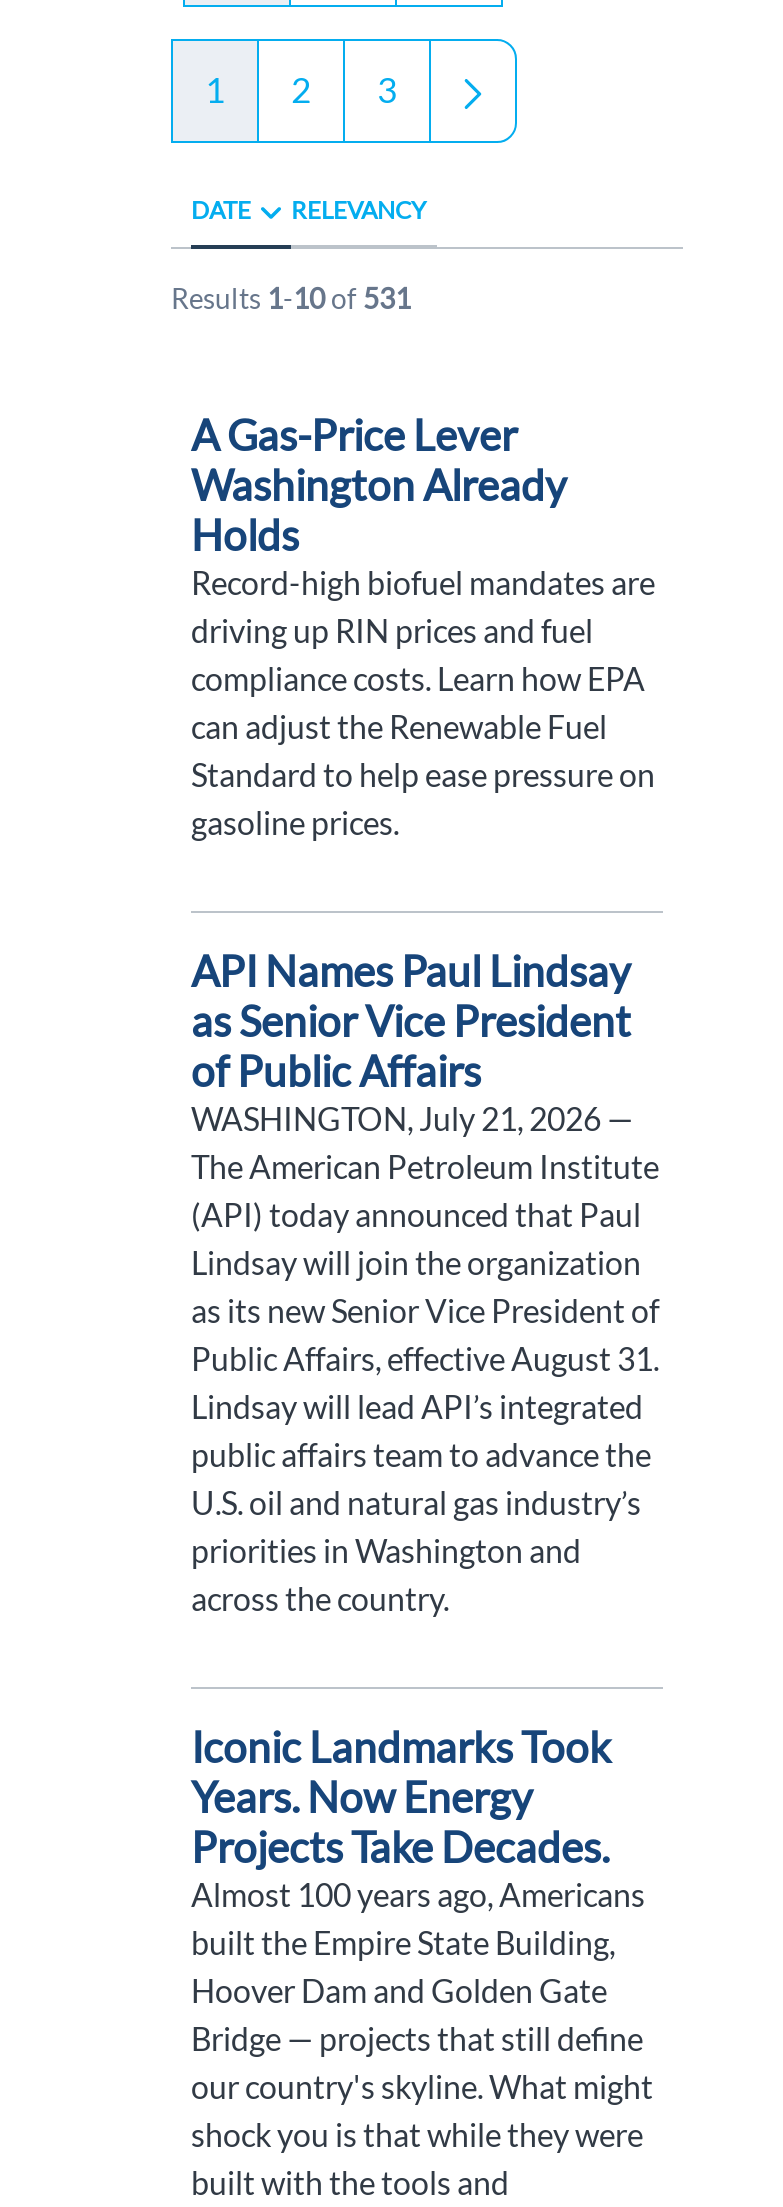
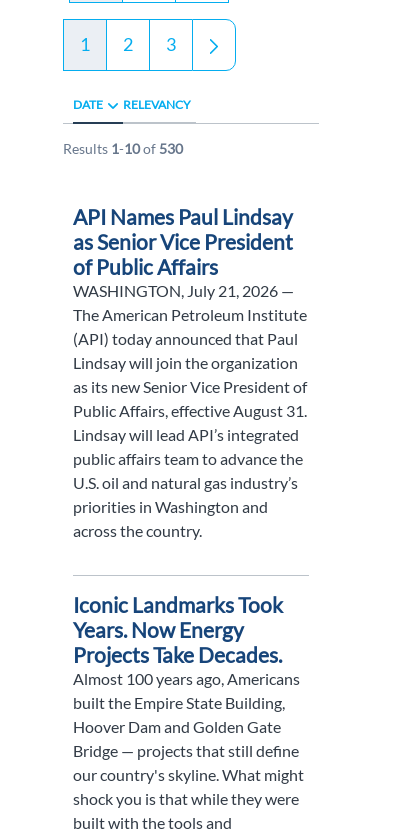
- Results 1-10 of 531
- A Gas-Price Lever
- Washington Already
- Holds
- Record-high biofuel mandates are
- driving up RIN prices and fuel
- compliance costs. Learn how EPA
- can adjust the Renewable Fuel
- Standard to help ease pressure on
- gasoline prices.
+ Results 1-10 of 530
